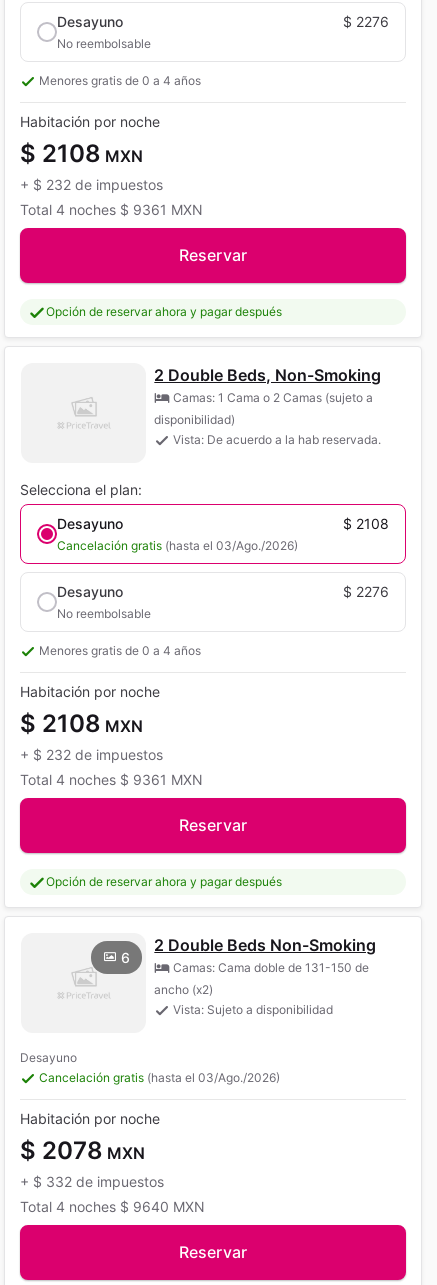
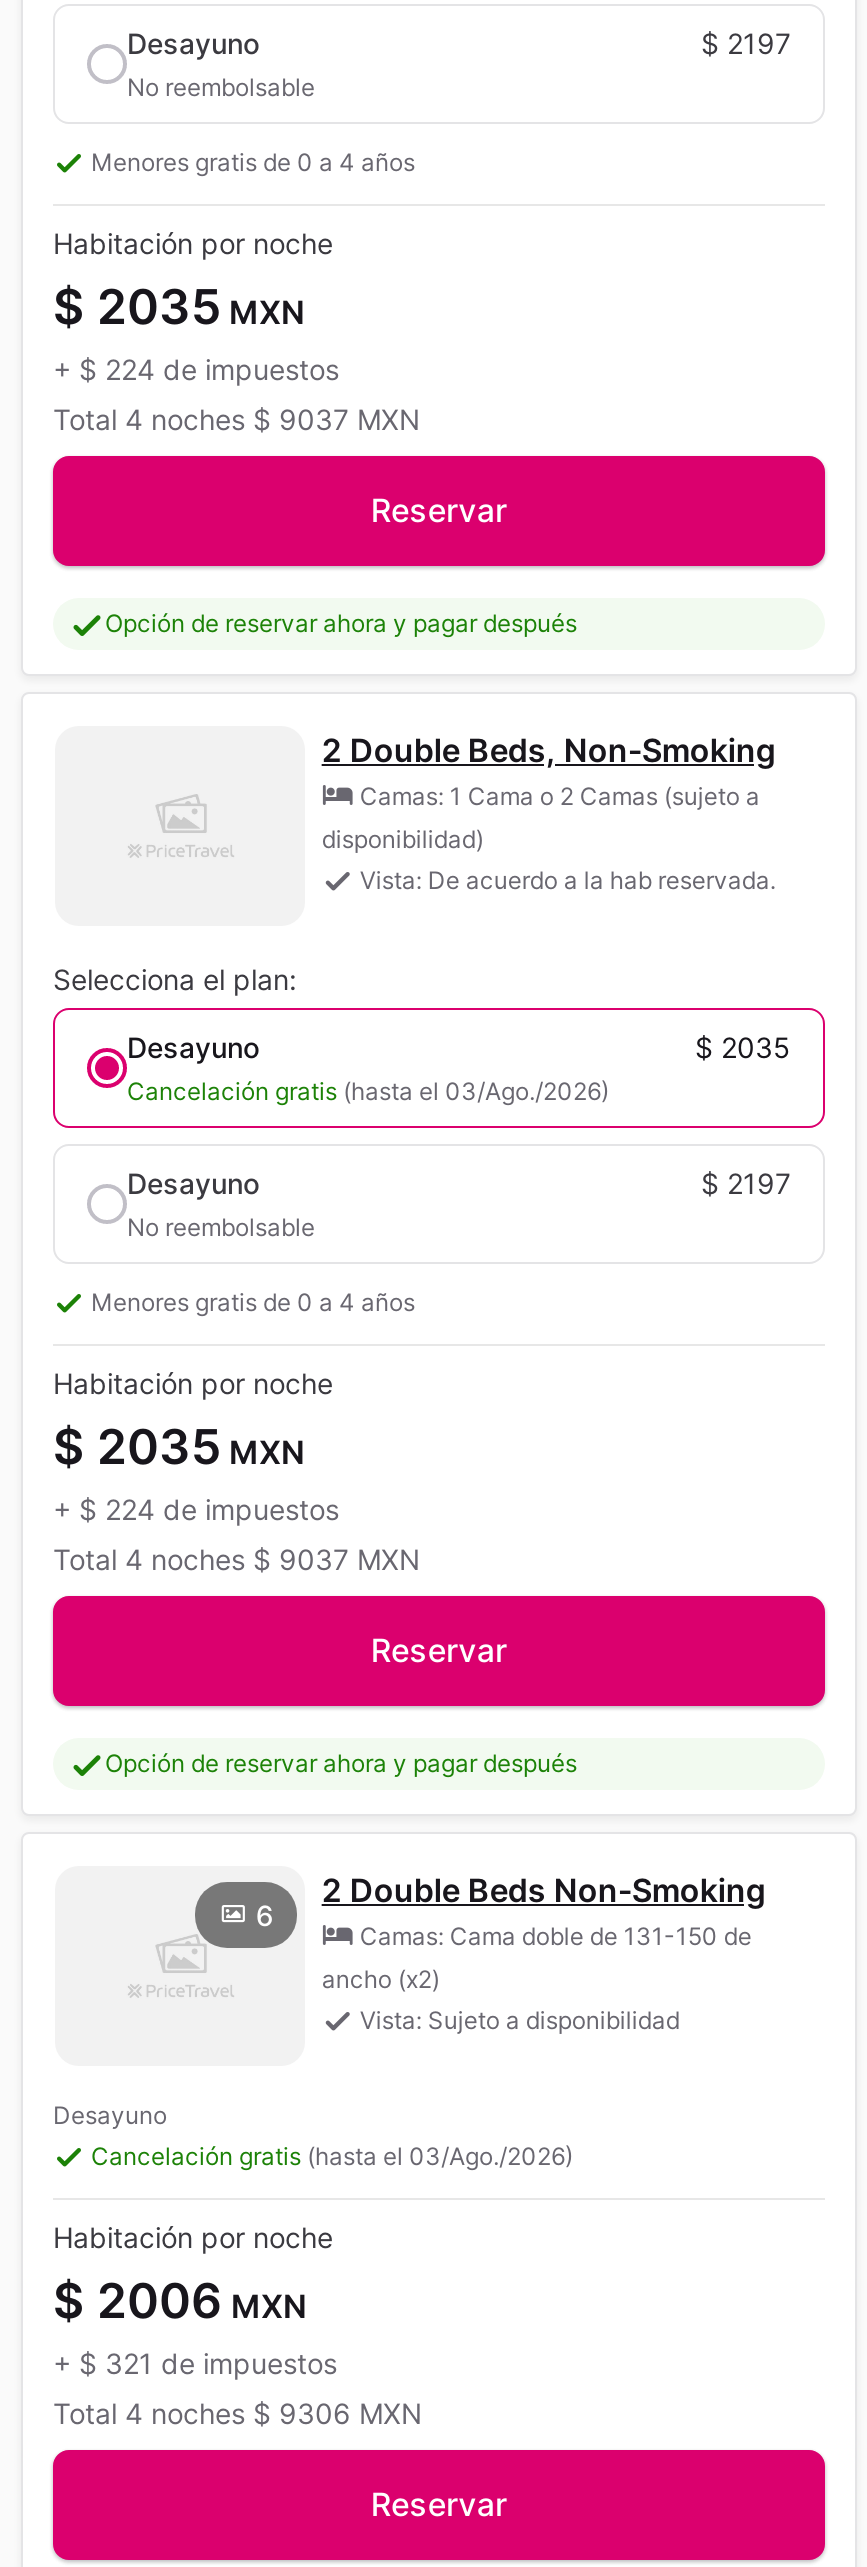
- $ 2276
+ $ 2197

- $ 2108 MXN
+ $ 2035 MXN

- + $ 232 de impuestos
+ + $ 224 de impuestos

- Total 4 noches $ 9361 MXN
+ Total 4 noches $ 9037 MXN

- $ 2108
+ $ 2035

- $ 2276
+ $ 2197

- $ 2108 MXN
+ $ 2035 MXN

- + $ 232 de impuestos
+ + $ 224 de impuestos

- Total 4 noches $ 9361 MXN
+ Total 4 noches $ 9037 MXN

- $ 2078 MXN
+ $ 2006 MXN

- + $ 332 de impuestos
+ + $ 321 de impuestos

- Total 4 noches $ 9640 MXN
+ Total 4 noches $ 9306 MXN
